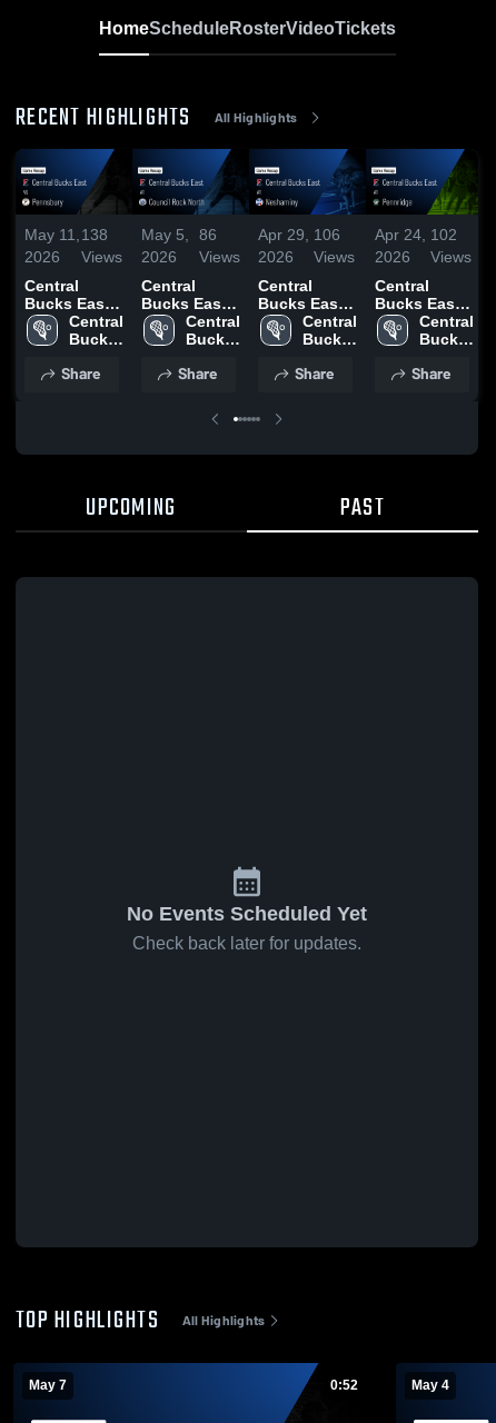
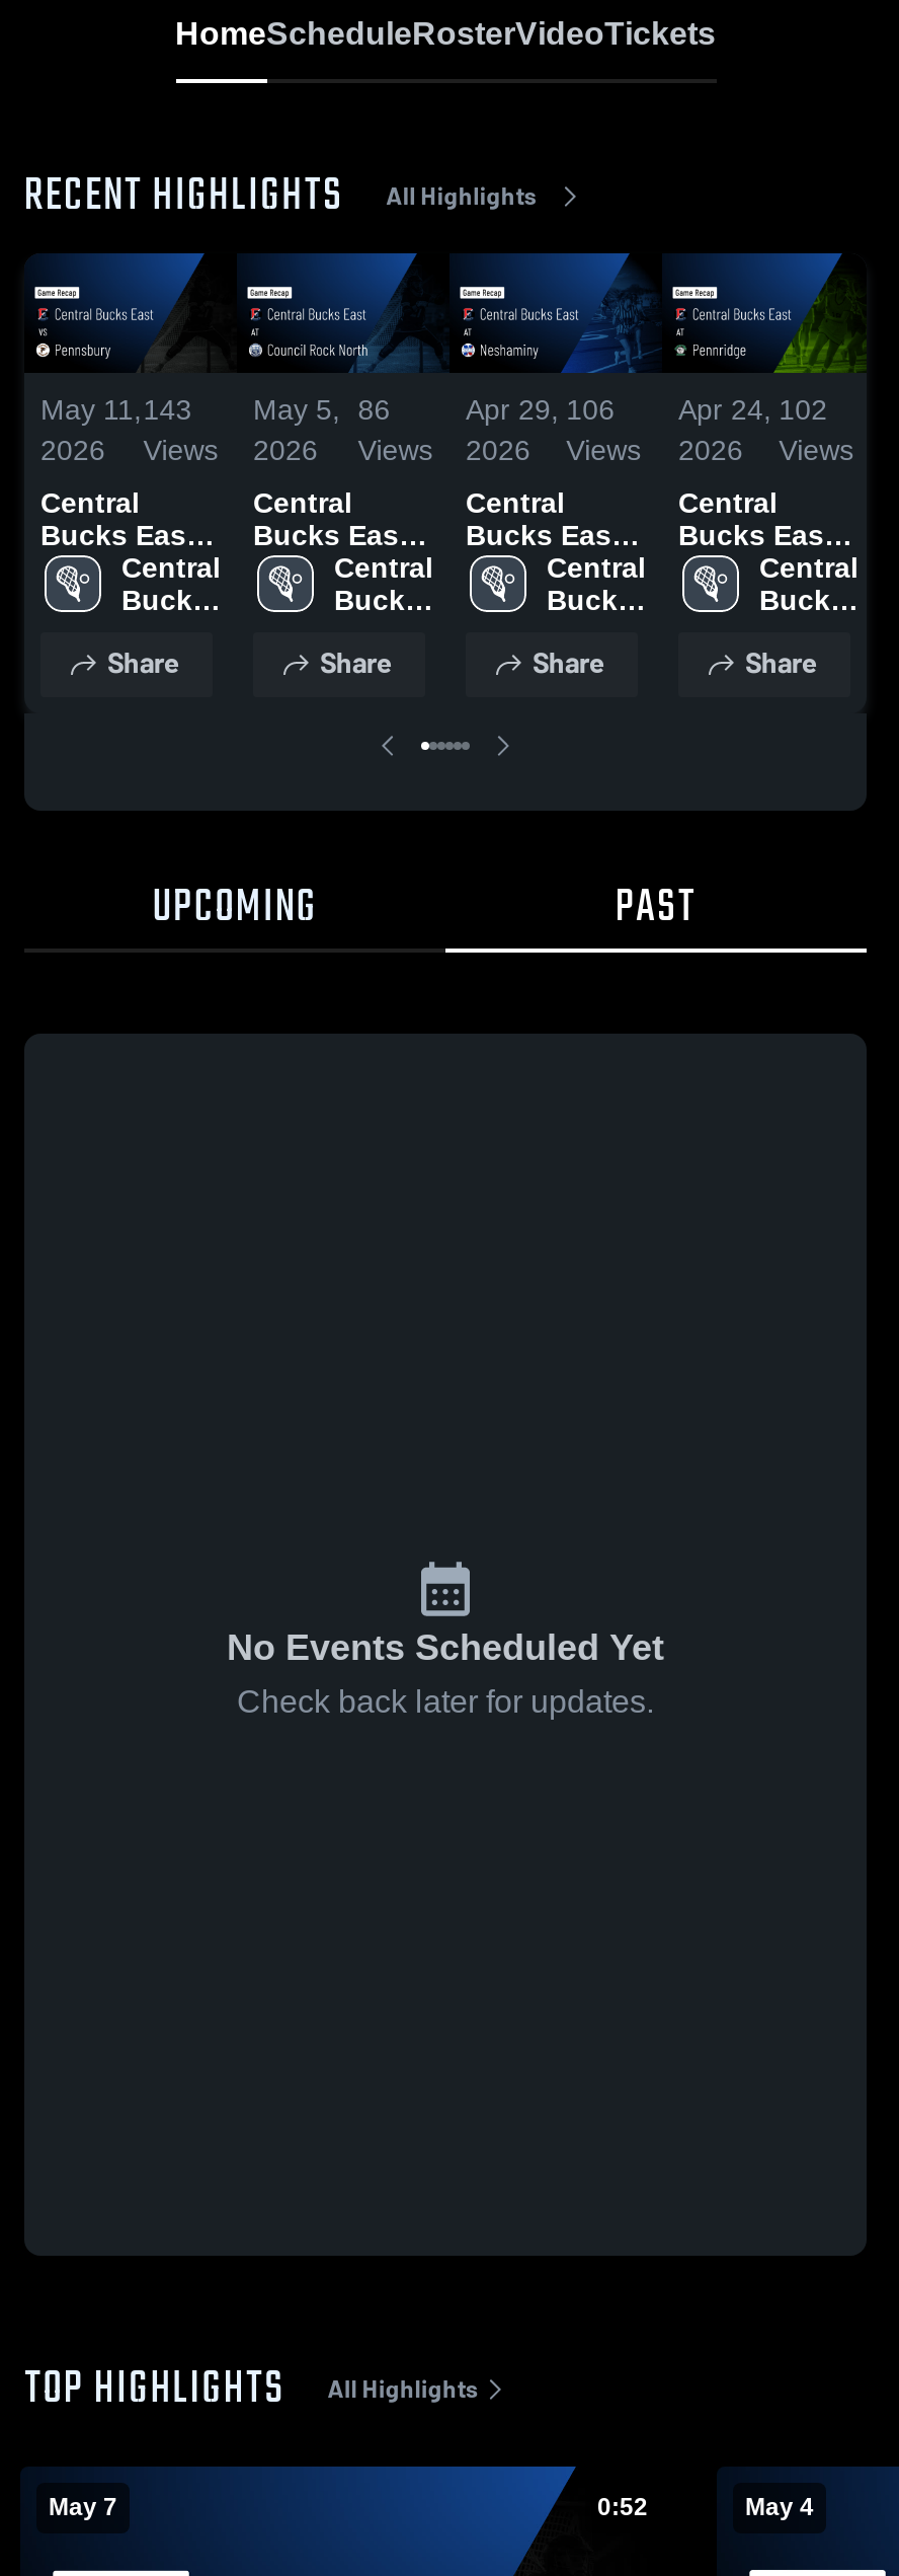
- May 11, 138 May 5, 86
+ May 11, 143 May 5, 86
